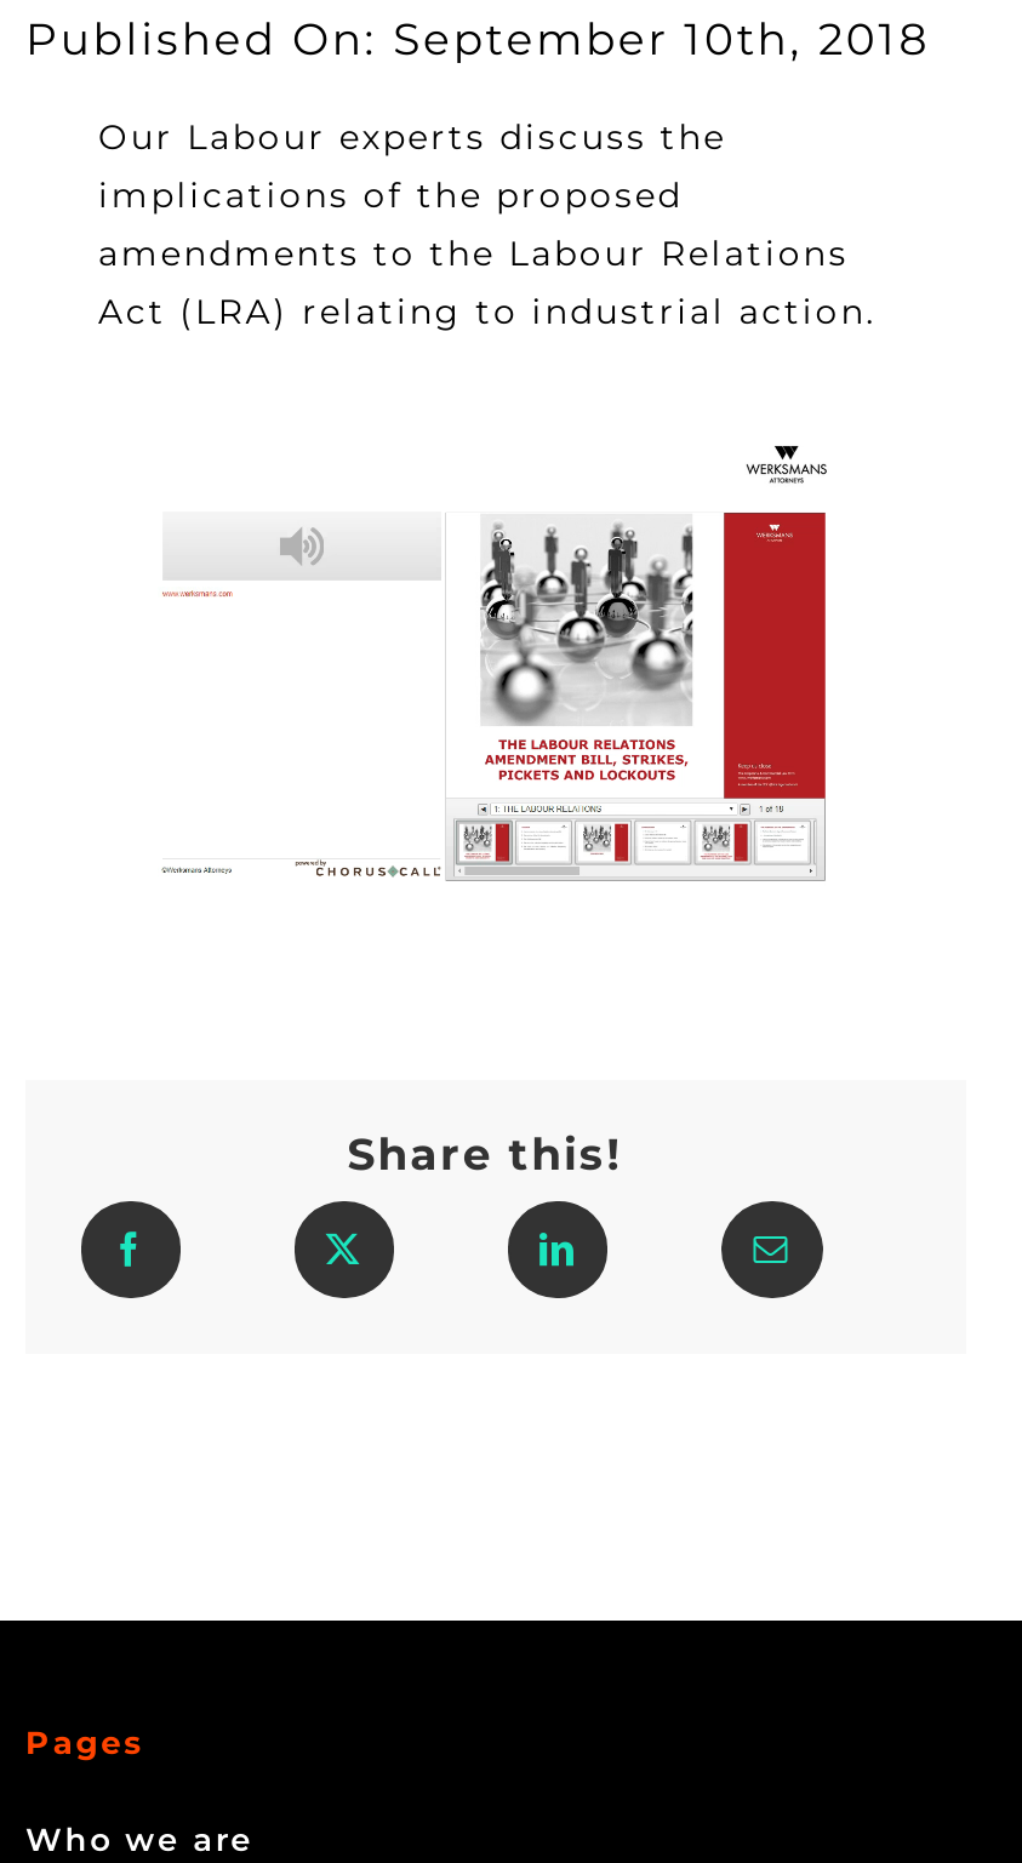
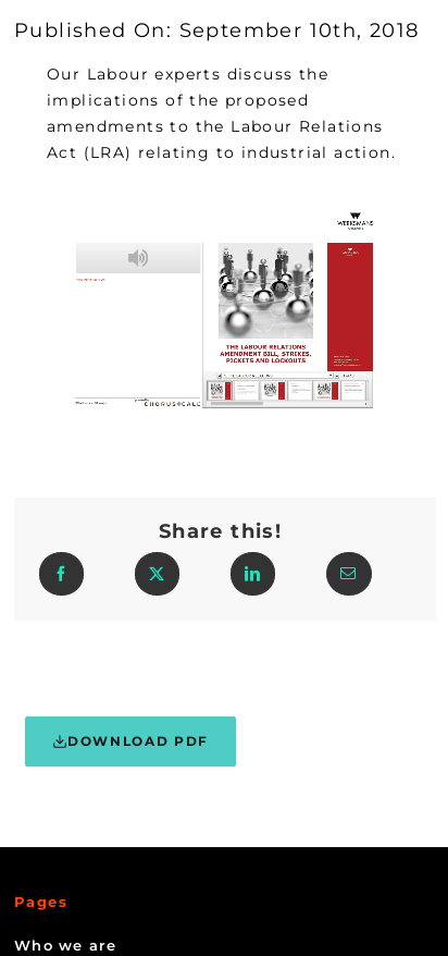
+ DOWNLOAD PDF
